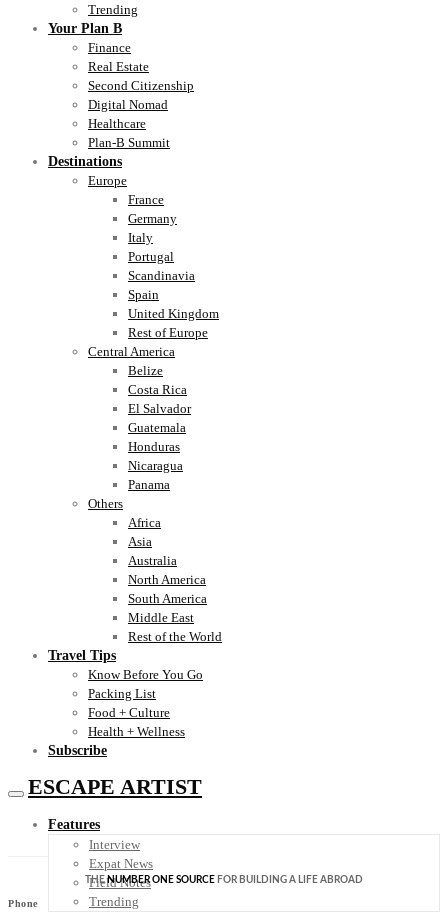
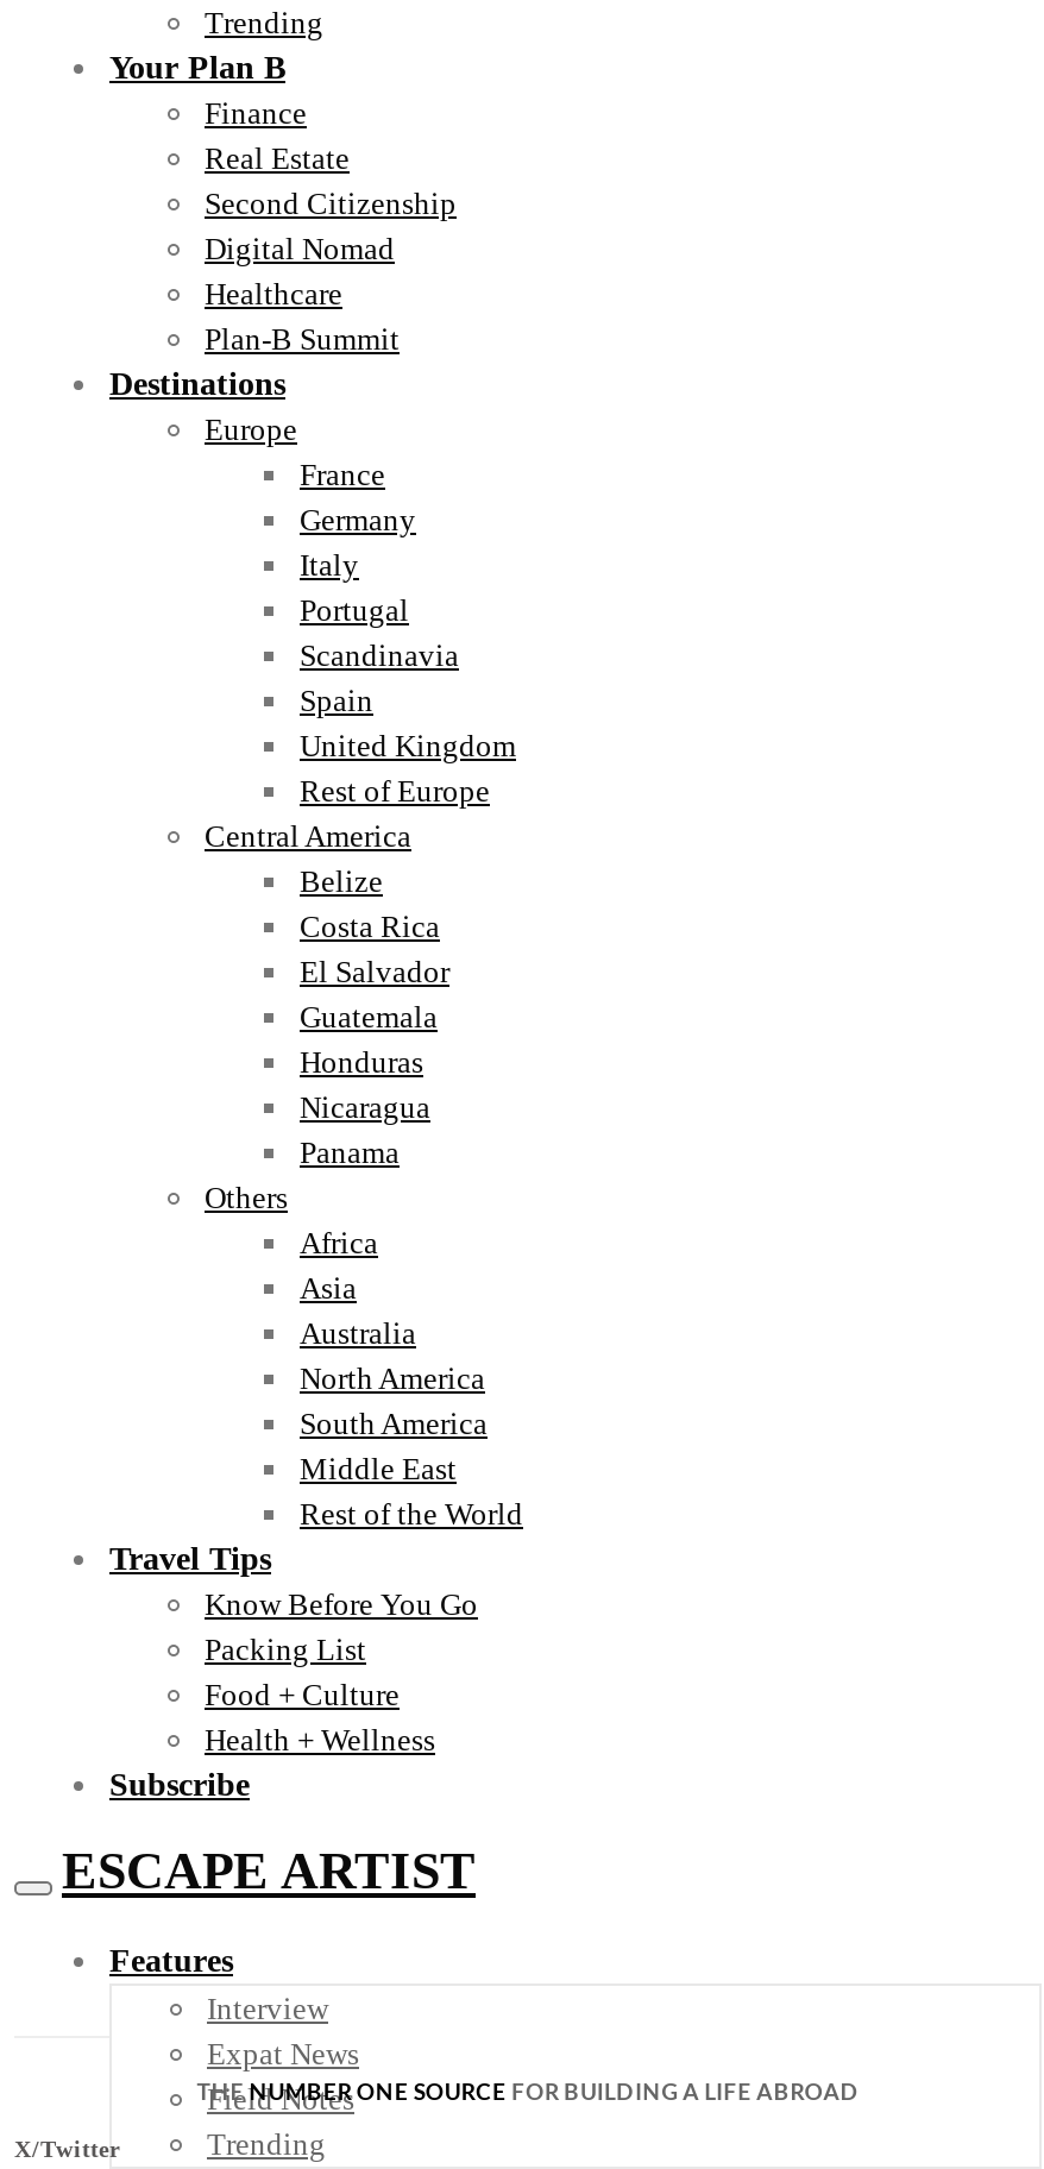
- Phone
+ X/Twitter
